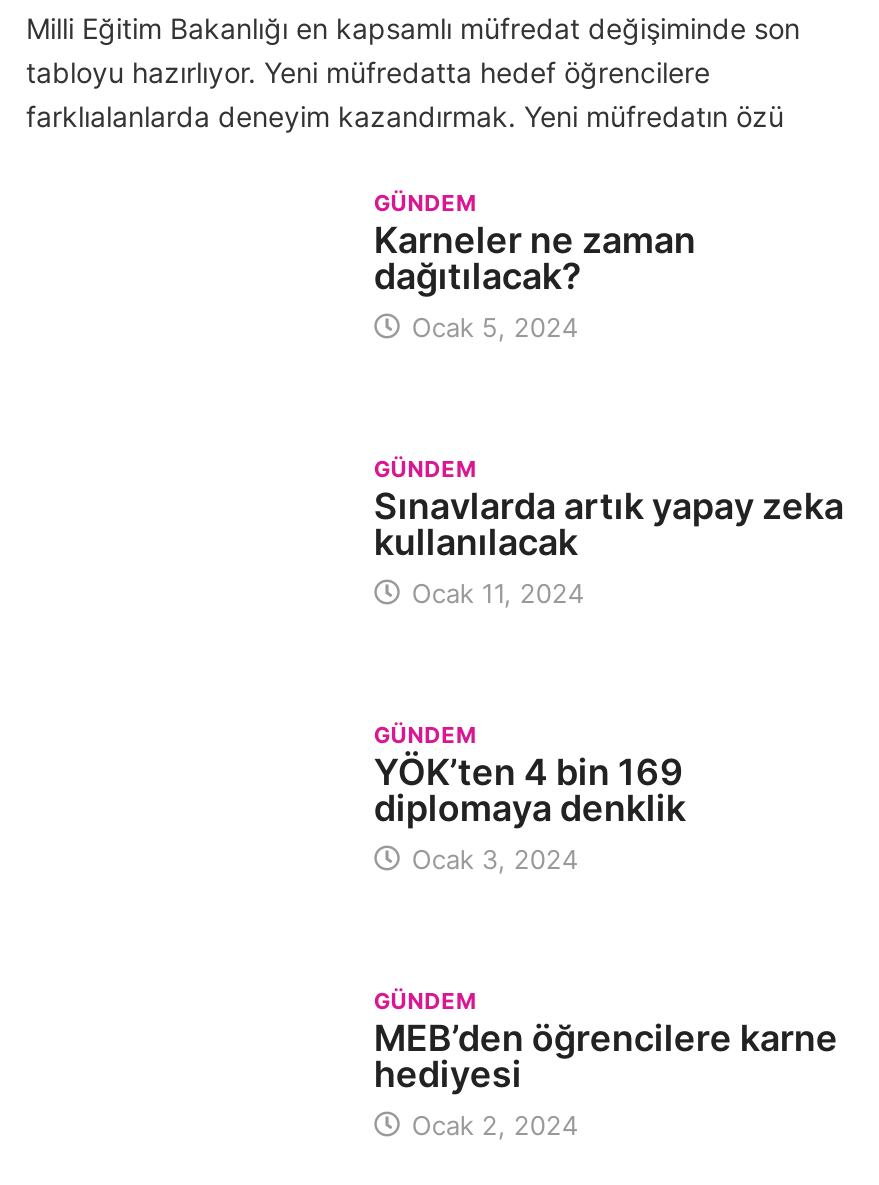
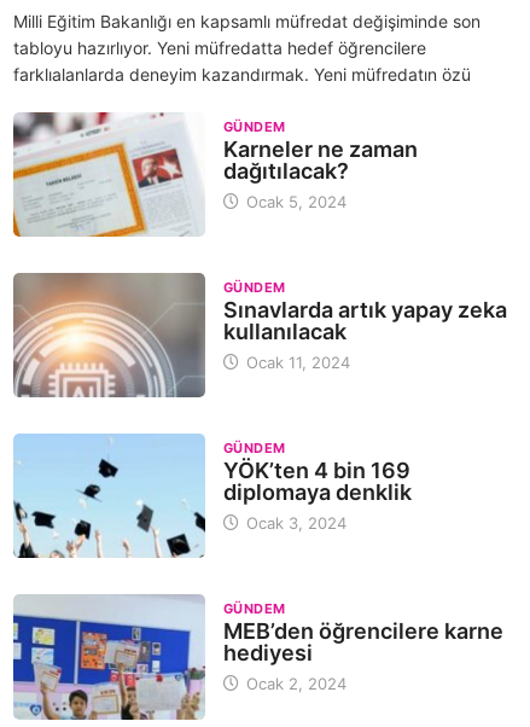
+ [image]

+ [image]

+ [image]

+ [image]
